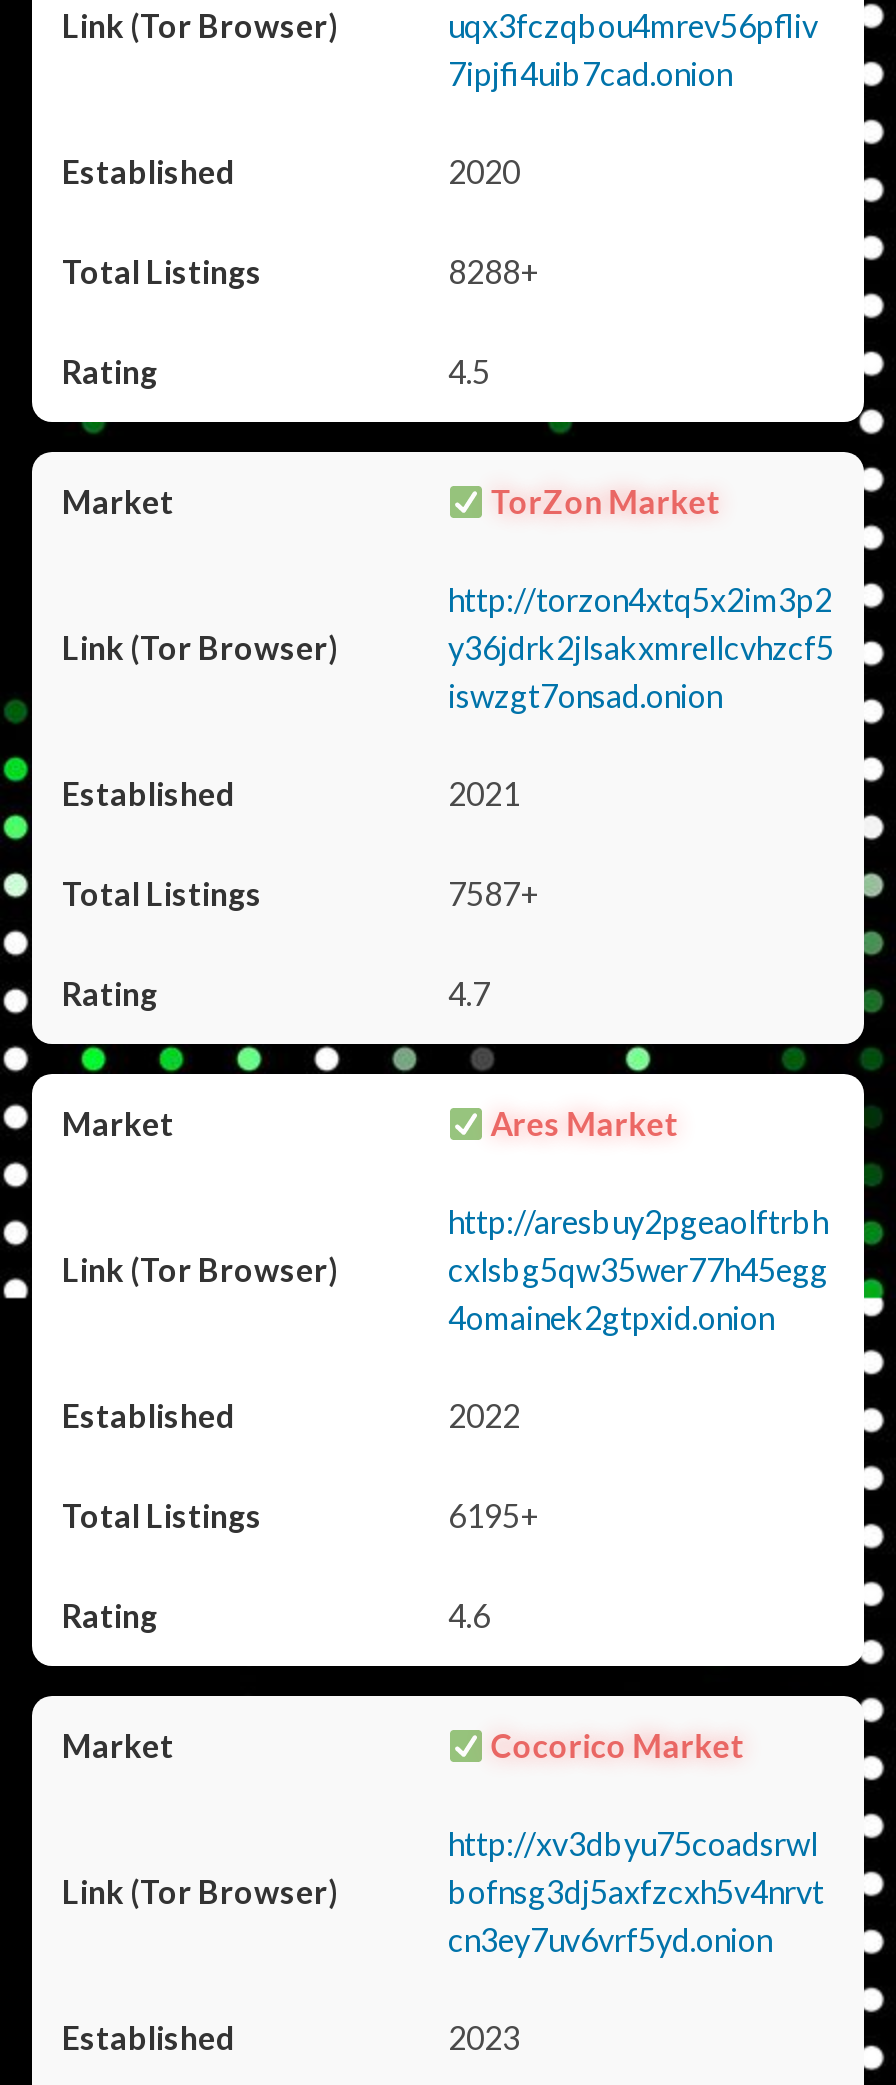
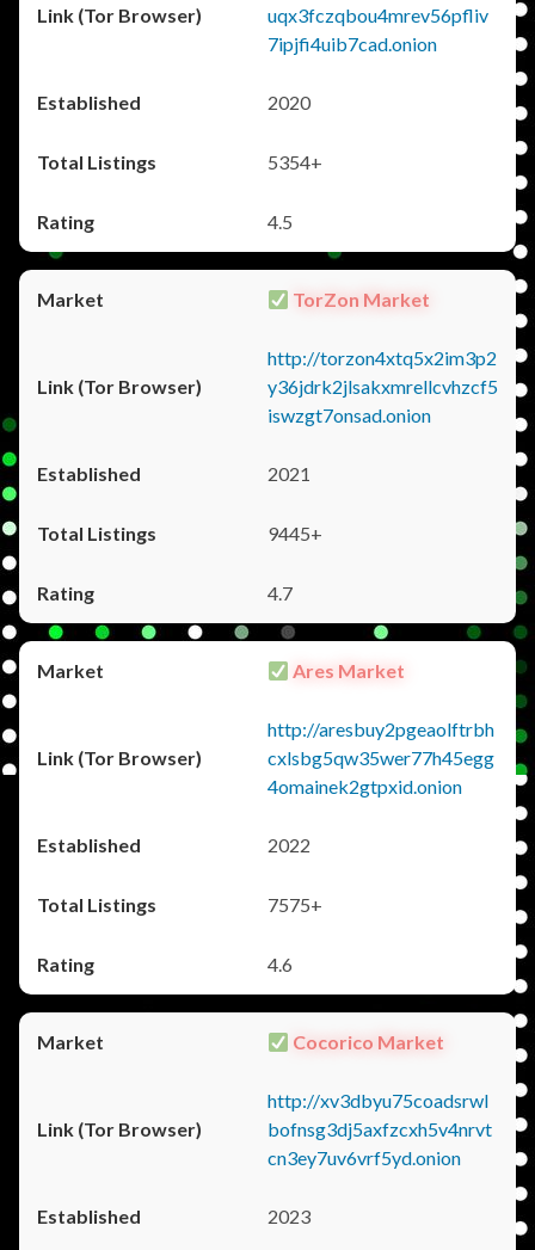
- 8288+
+ 5354+

- 7587+
+ 9445+

- 6195+
+ 7575+
